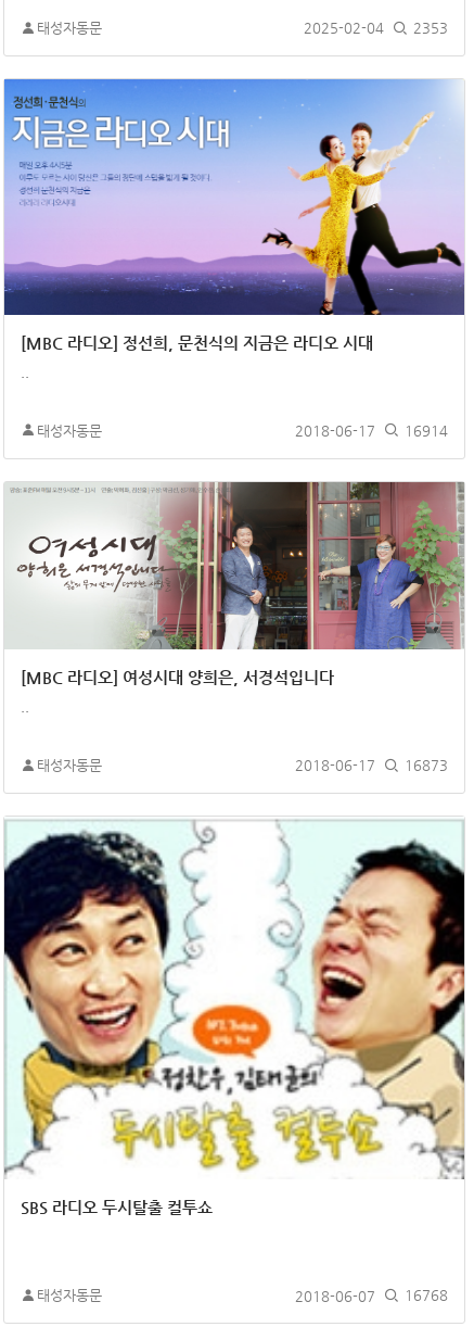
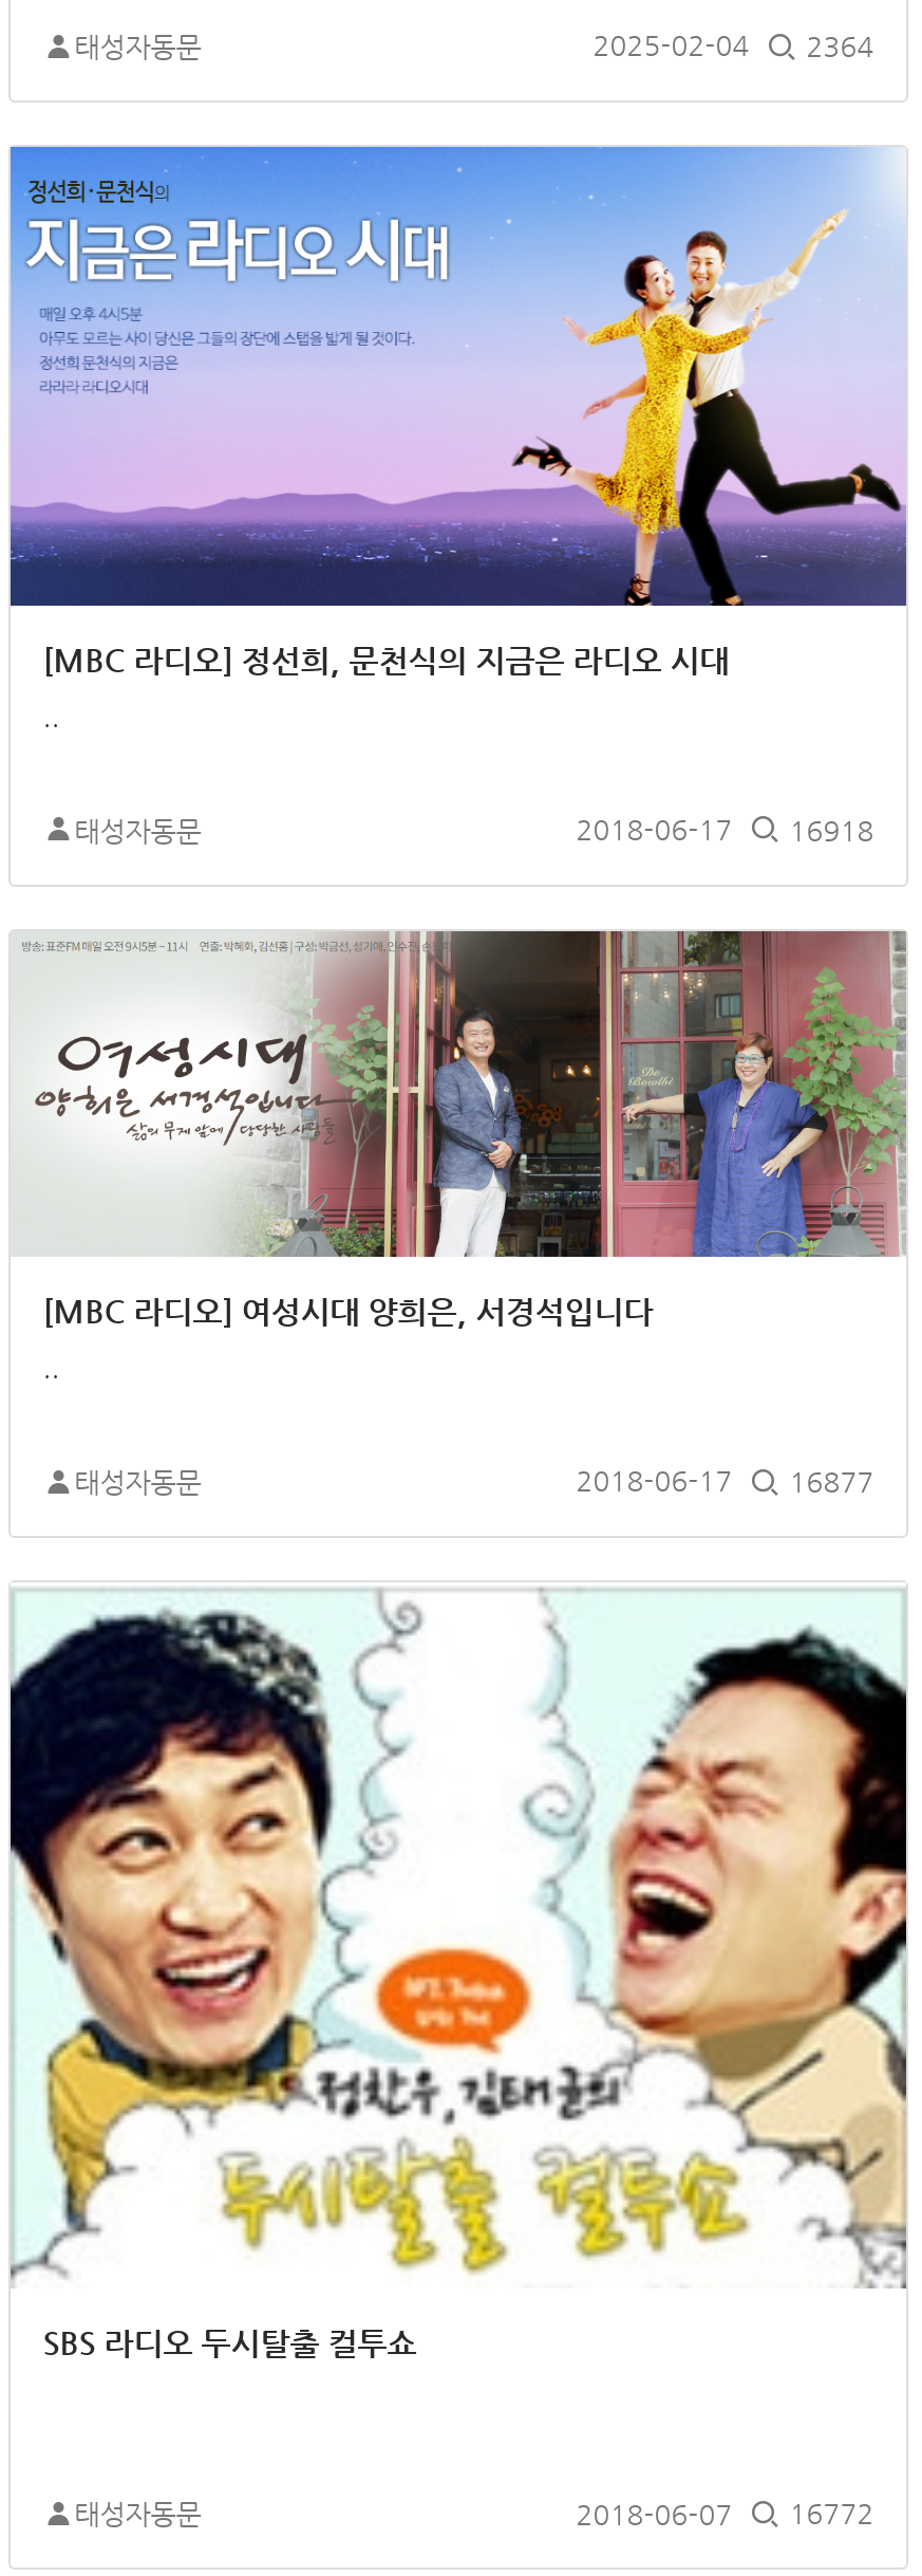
- 2025-02-04 2353
+ 2025-02-04 2364

- 2018-06-17 16914
+ 2018-06-17 16918

- 2018-06-17 16873
+ 2018-06-17 16877

- 2018-06-07 16768
+ 2018-06-07 16772
